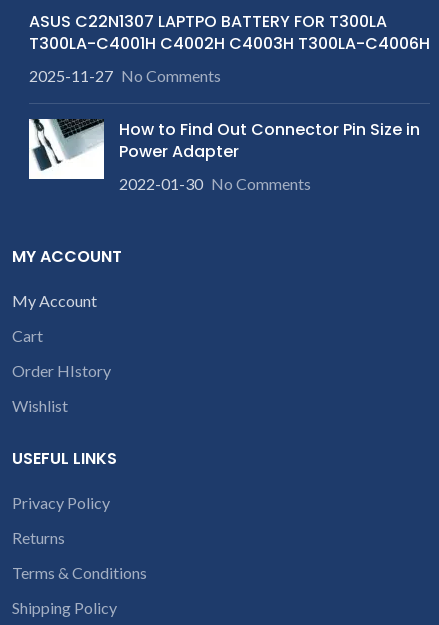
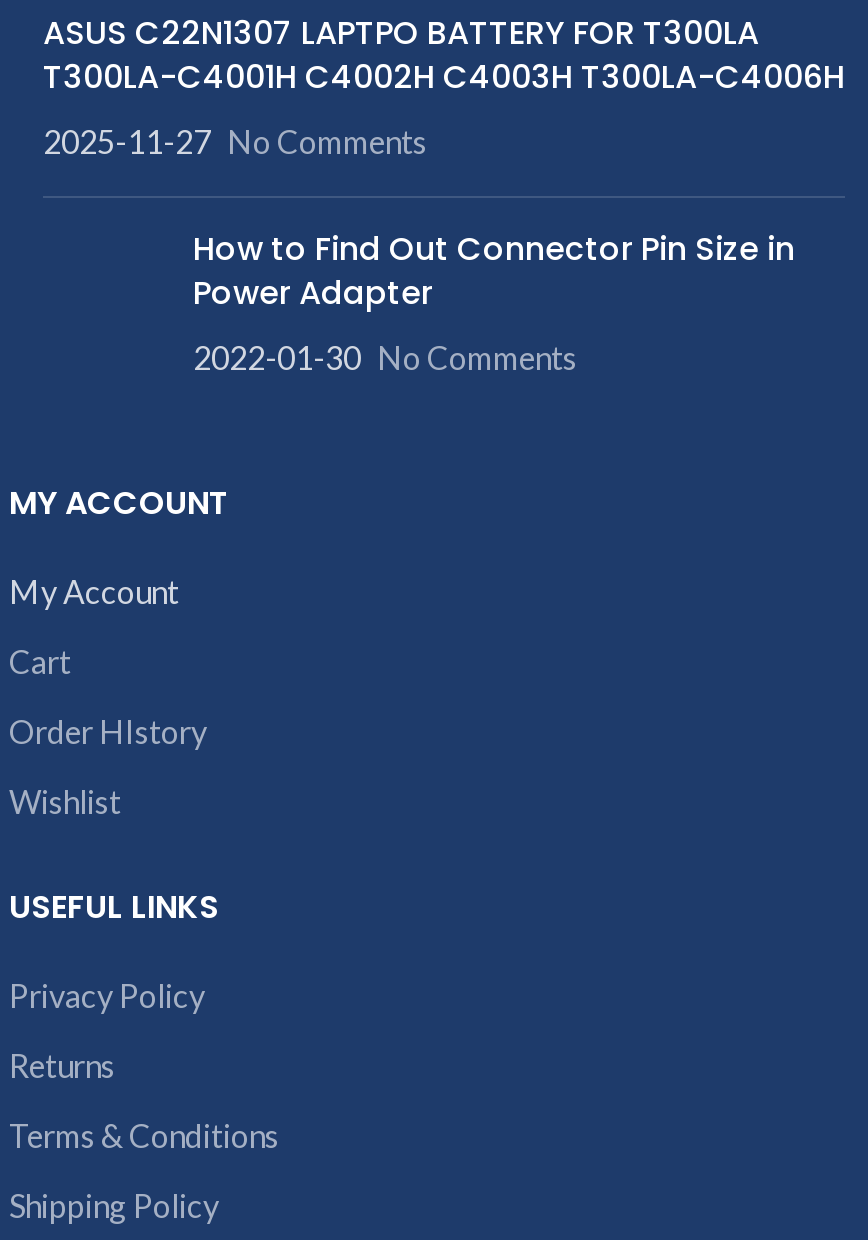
- [image]
